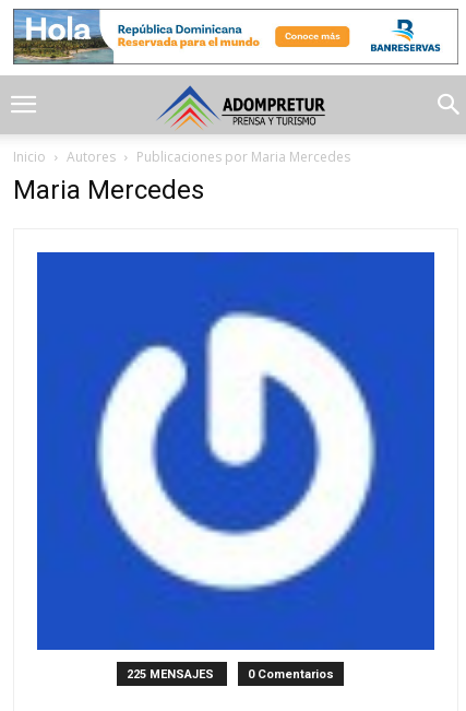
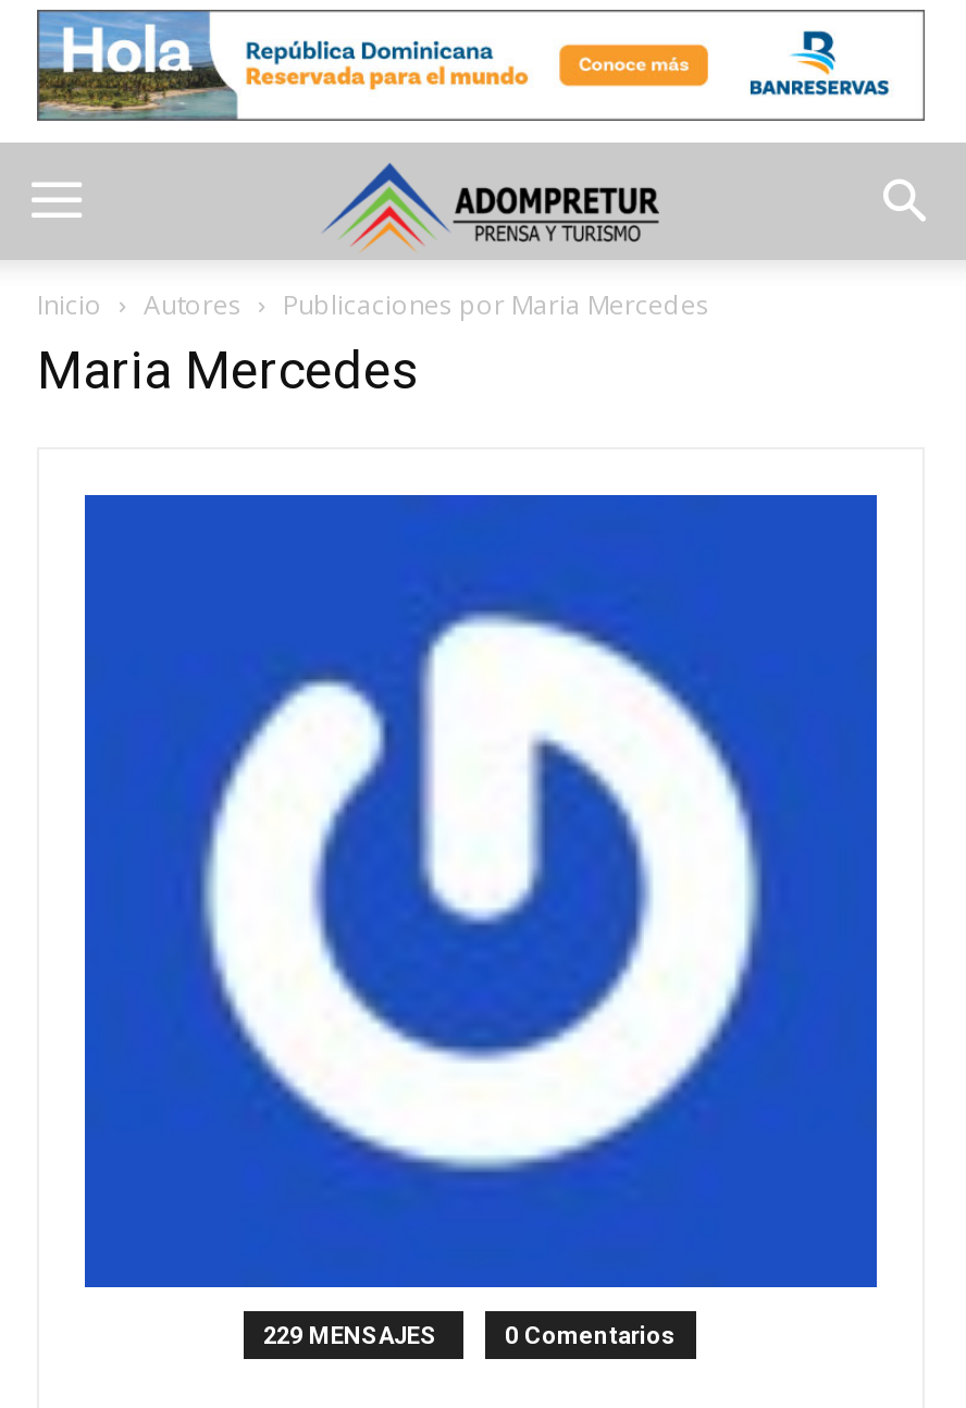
- 225 MENSAJES
+ 229 MENSAJES
